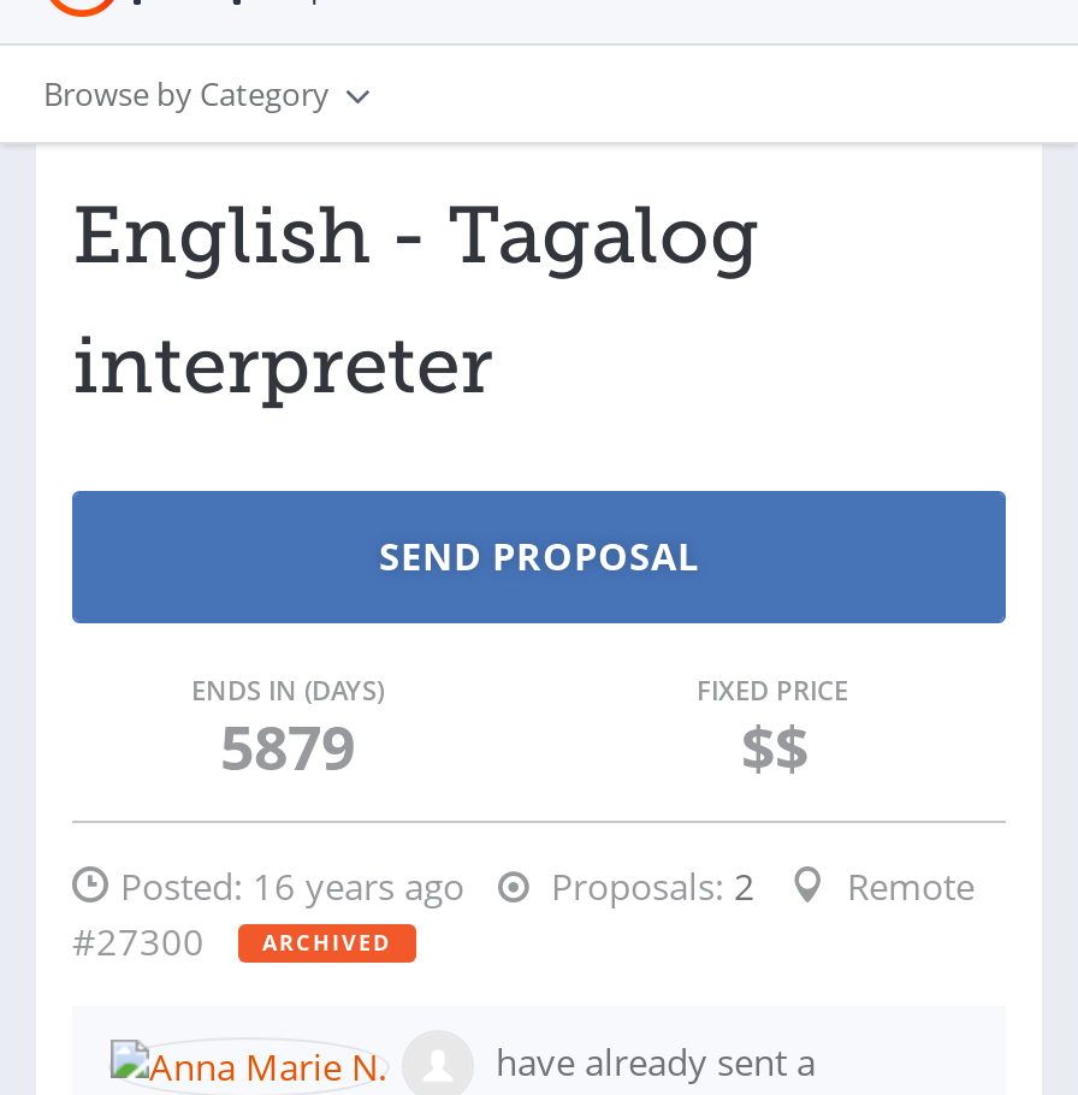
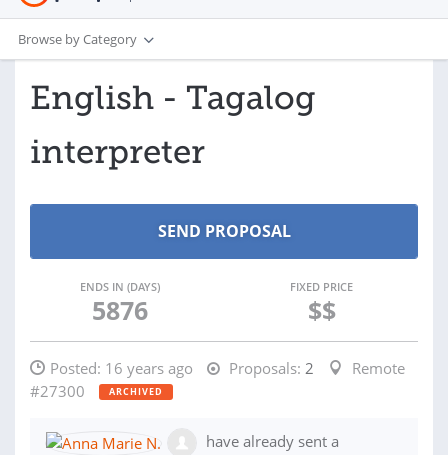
- 5879
+ 5876
